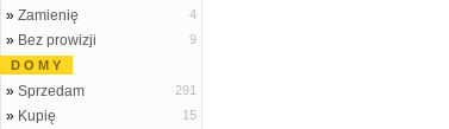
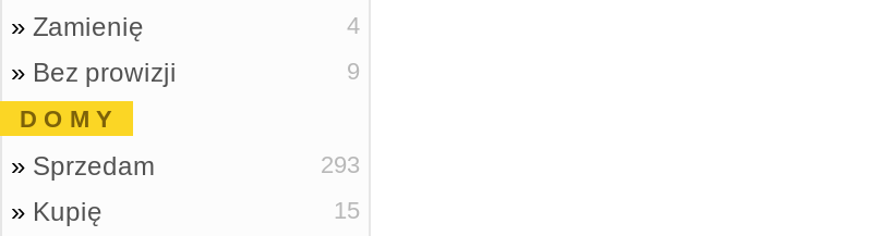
- 291
+ 293
